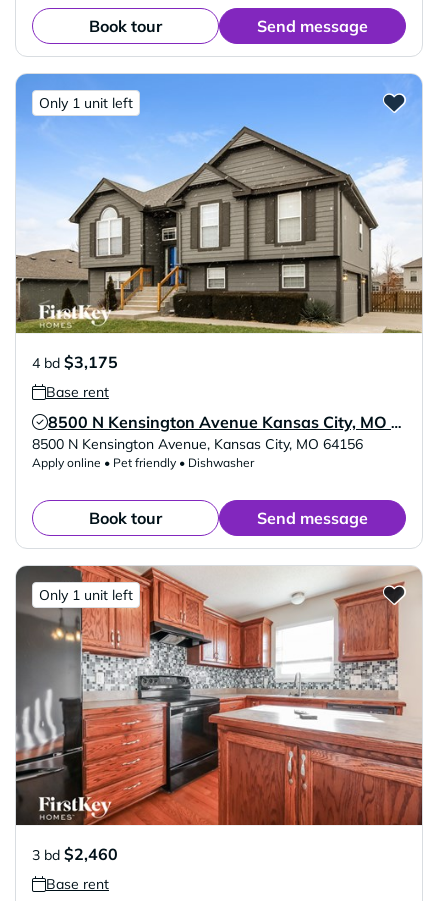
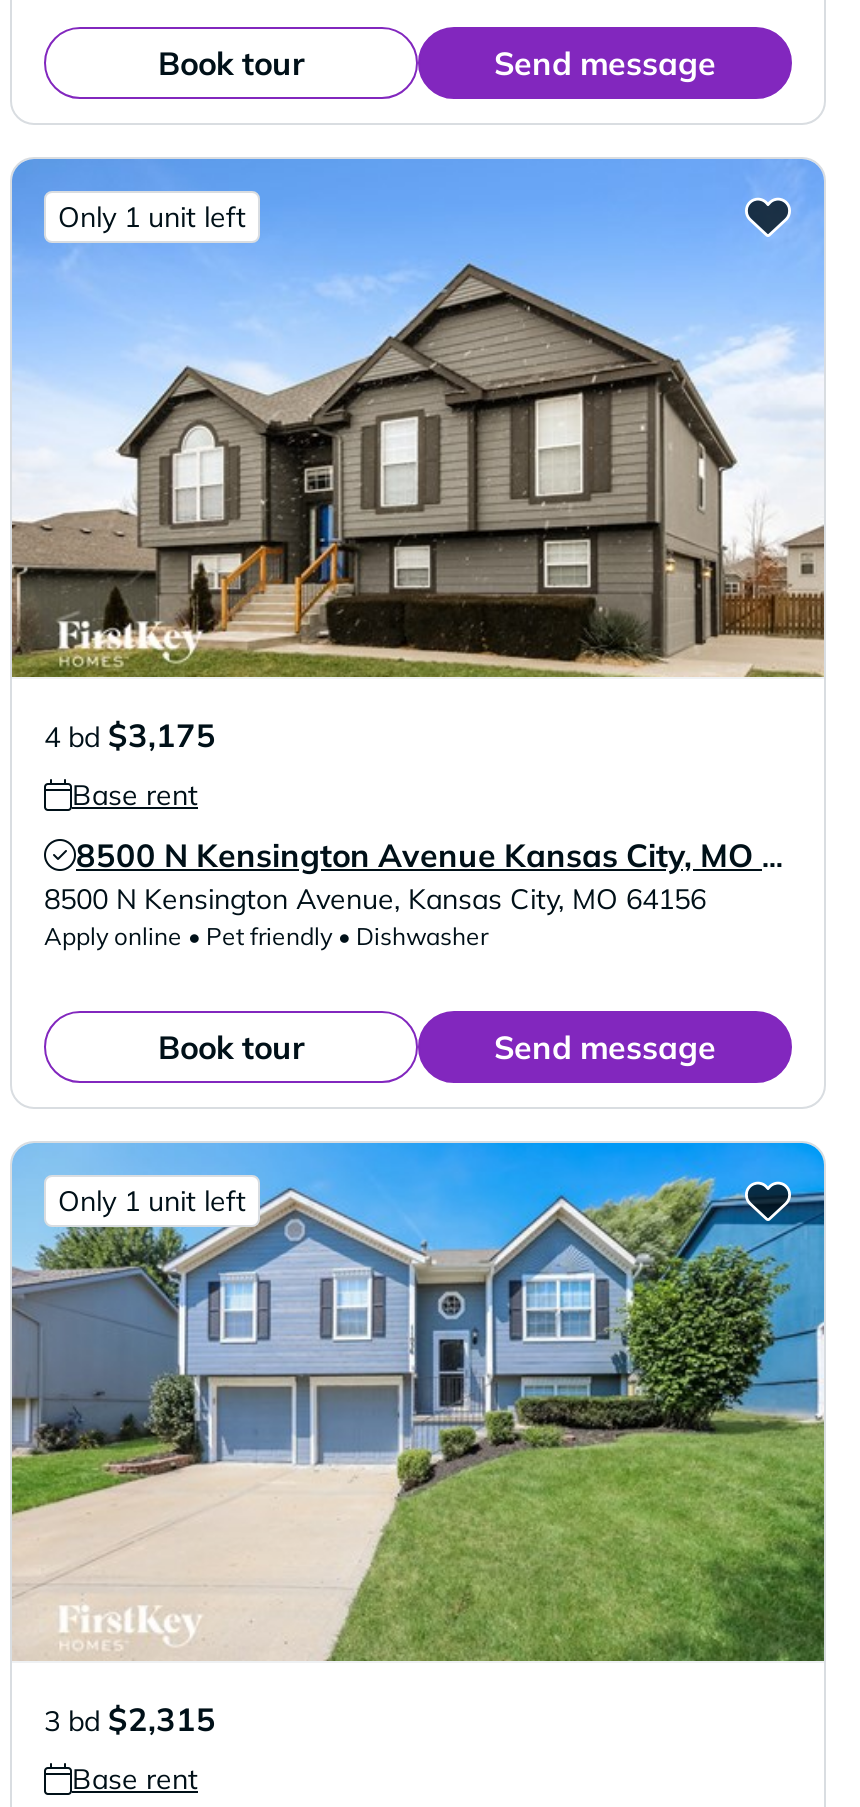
- [image]
- 3 bd $2,460
+ [image]
+ 3 bd $2,315
